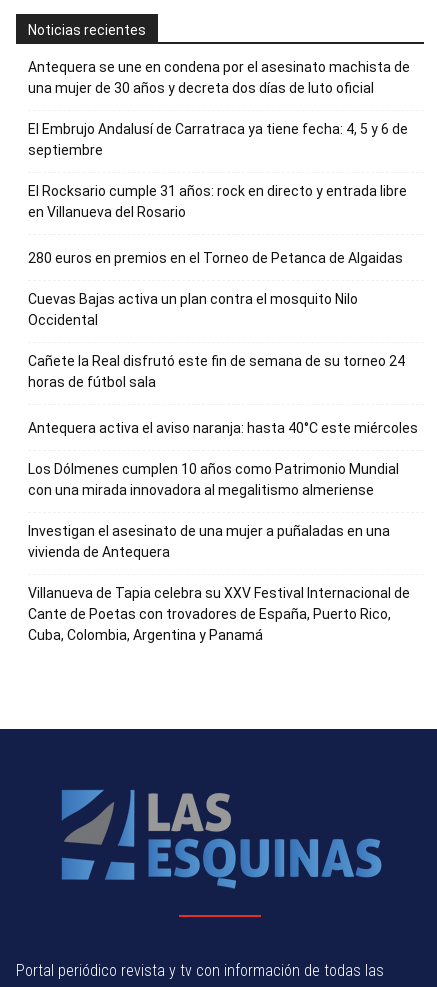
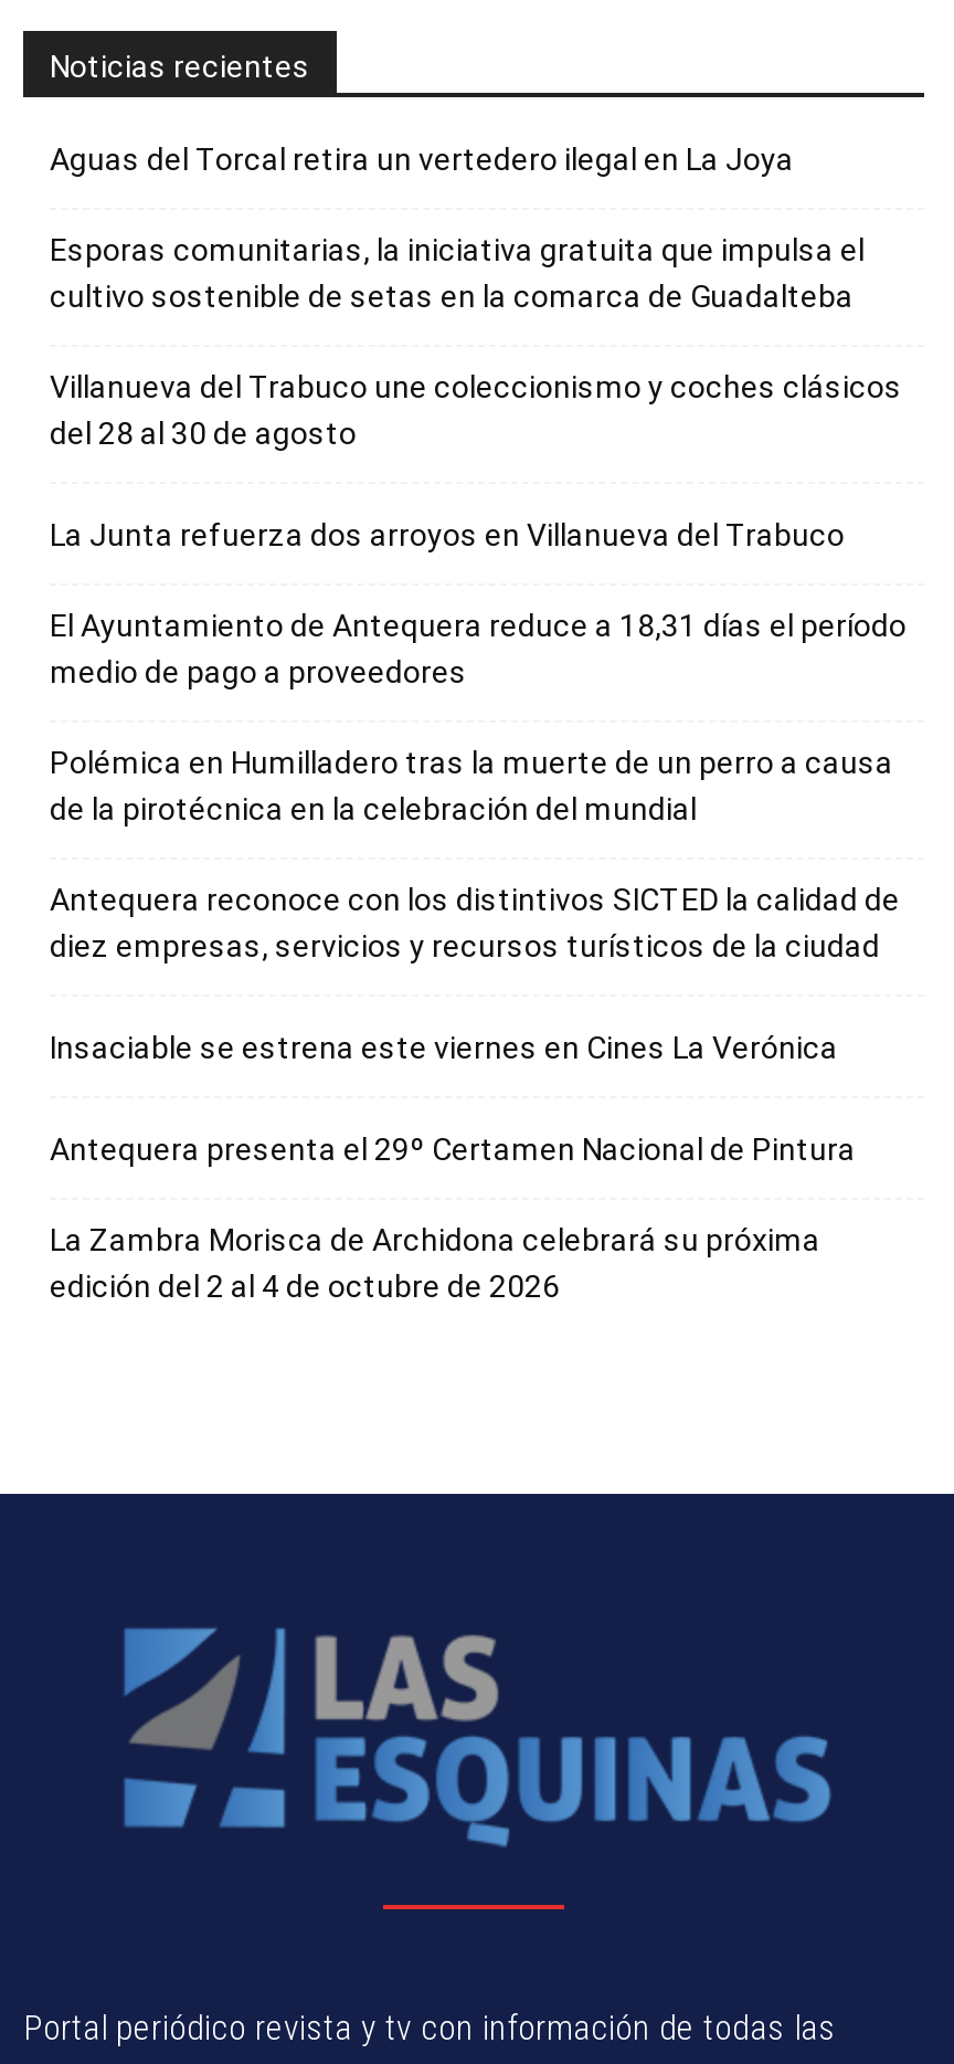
- Antequera se une en condena por el asesinato machista de
- una mujer de 30 años y decreta dos días de luto oficial
+ Aguas del Torcal retira un vertedero ilegal en La Joya

- El Embrujo Andalusí de Carratraca ya tiene fecha: 4, 5 y 6 de
- septiembre
+ Esporas comunitarias, la iniciativa gratuita que impulsa el
+ cultivo sostenible de setas en la comarca de Guadalteba

- El Rocksario cumple 31 años: rock en directo y entrada libre
- en Villanueva del Rosario
+ Villanueva del Trabuco une coleccionismo y coches clásicos
+ del 28 al 30 de agosto

- 280 euros en premios en el Torneo de Petanca de Algaidas
+ La Junta refuerza dos arroyos en Villanueva del Trabuco

- Cuevas Bajas activa un plan contra el mosquito Nilo
- Occidental
+ El Ayuntamiento de Antequera reduce a 18,31 días el período
+ medio de pago a proveedores

- Cañete la Real disfrutó este fin de semana de su torneo 24
- horas de fútbol sala
+ Polémica en Humilladero tras la muerte de un perro a causa
+ de la pirotécnica en la celebración del mundial

- Antequera activa el aviso naranja: hasta 40°C este miércoles
+ Antequera reconoce con los distintivos SICTED la calidad de
+ diez empresas, servicios y recursos turísticos de la ciudad

- Los Dólmenes cumplen 10 años como Patrimonio Mundial
- con una mirada innovadora al megalitismo almeriense
+ Insaciable se estrena este viernes en Cines La Verónica

- Investigan el asesinato de una mujer a puñaladas en una
- vivienda de Antequera
+ Antequera presenta el 29º Certamen Nacional de Pintura

- Villanueva de Tapia celebra su XXV Festival Internacional de
- Cante de Poetas con trovadores de España, Puerto Rico,
- Cuba, Colombia, Argentina y Panamá
+ La Zambra Morisca de Archidona celebrará su próxima
+ edición del 2 al 4 de octubre de 2026
